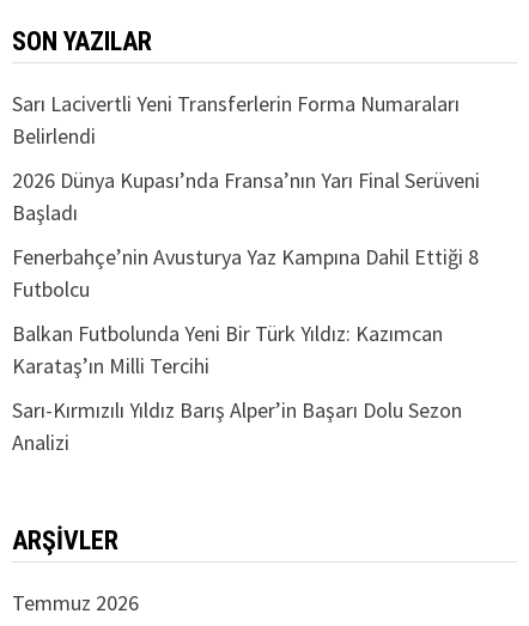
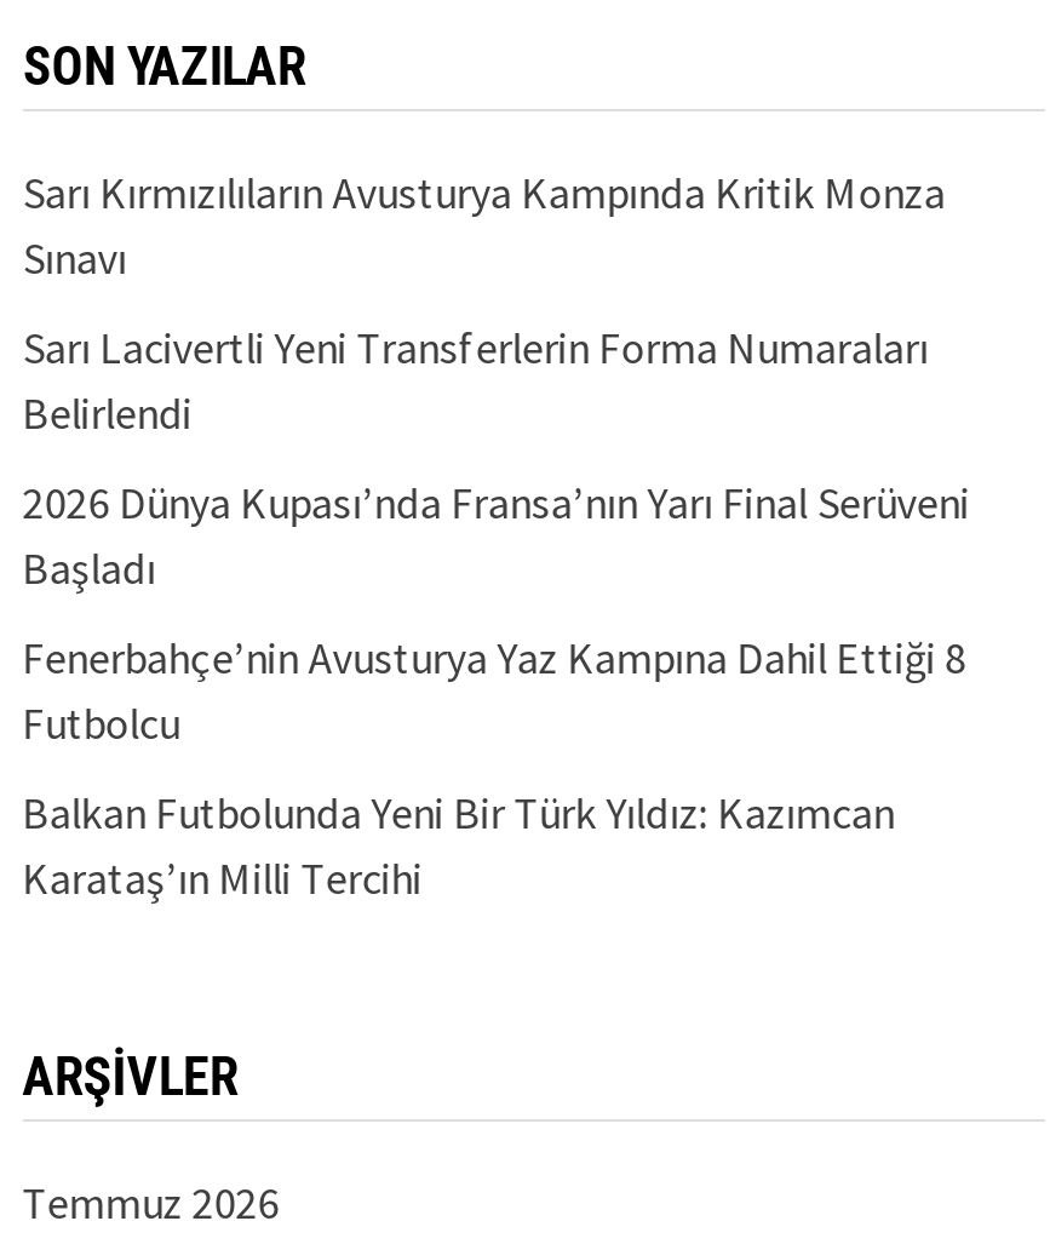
+ Sarı Kırmızılıların Avusturya Kampında Kritik Monza
+ Sınavı

moved down: Sarı Lacivertli Yeni Transferlerin Forma Numaraları | Belirlendi | 2026 Dünya Kupası’nda Fransa’nın Yarı Final Serüveni | Başladı | Fenerbahçe’nin Avusturya Yaz Kampına Dahil Ettiği 8 | Futbolcu | Balkan Futbolunda Yeni Bir Türk Yıldız: Kazımcan | Karataş’ın Milli Tercihi

- Sarı-Kırmızılı Yıldız Barış Alper’in Başarı Dolu Sezon
- Analizi
